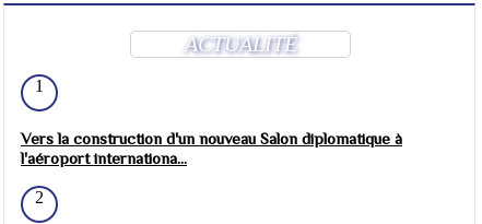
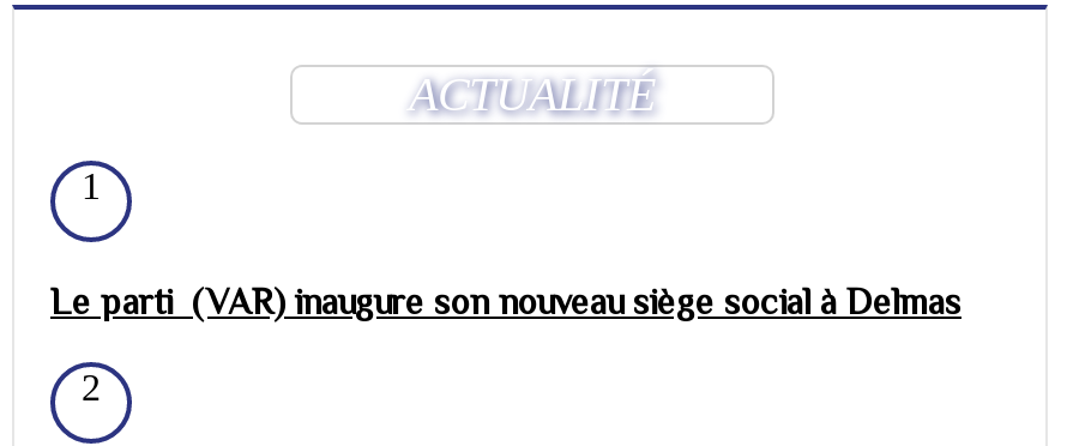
- Vers la construction d'un nouveau Salon diplomatique à
- l'aéroport internationa...
+ Le parti (VAR) inaugure son nouveau siège social à Delmas
